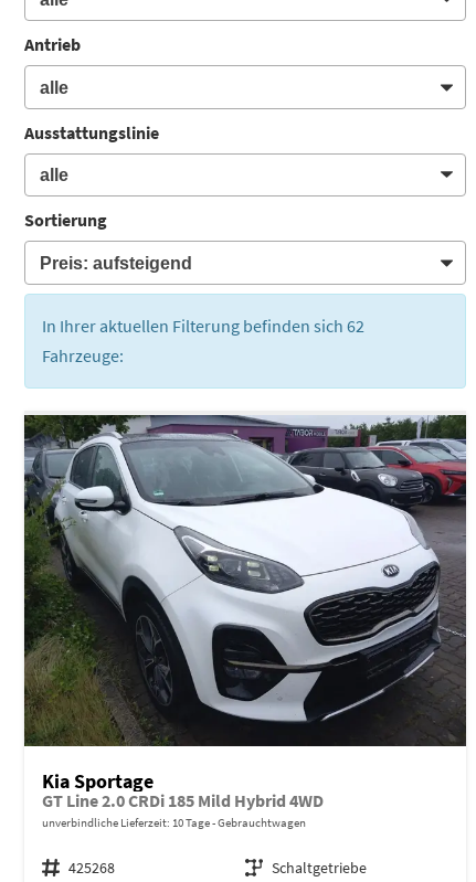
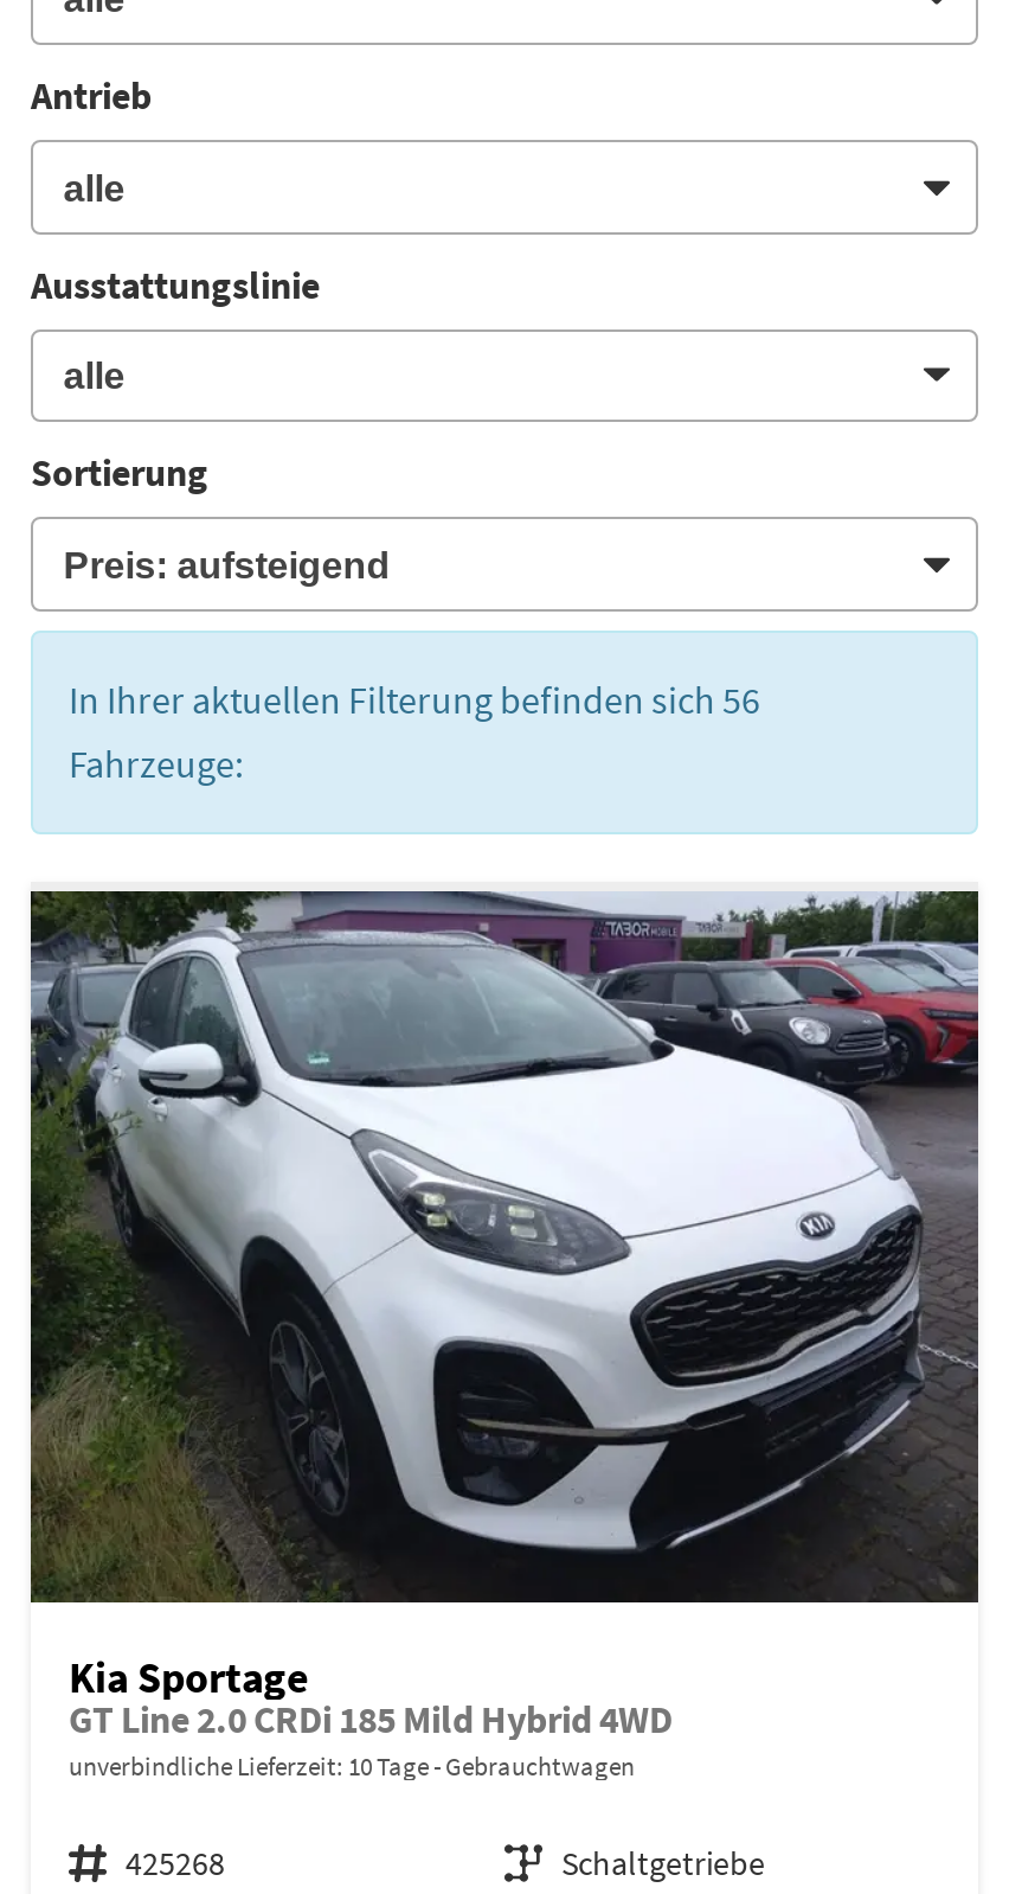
- In Ihrer aktuellen Filterung befinden sich 62
+ In Ihrer aktuellen Filterung befinden sich 56
